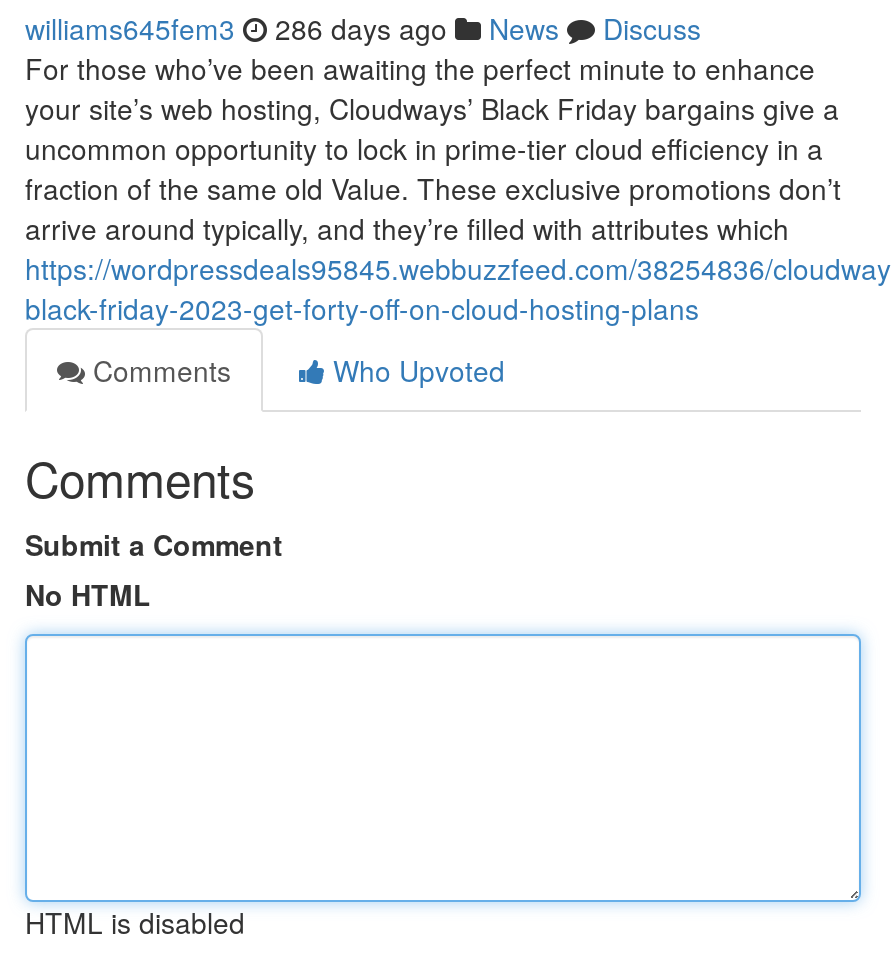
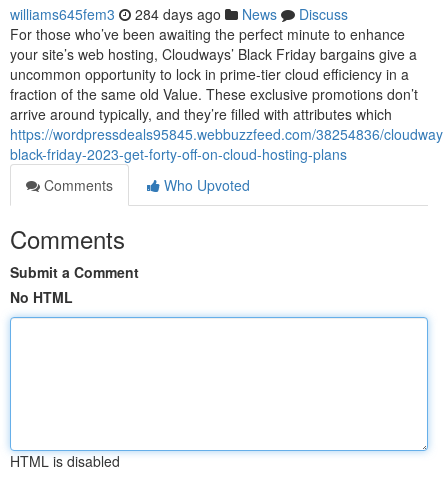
- williams645fem3 286 days ago News Discuss
+ williams645fem3 284 days ago News Discuss
